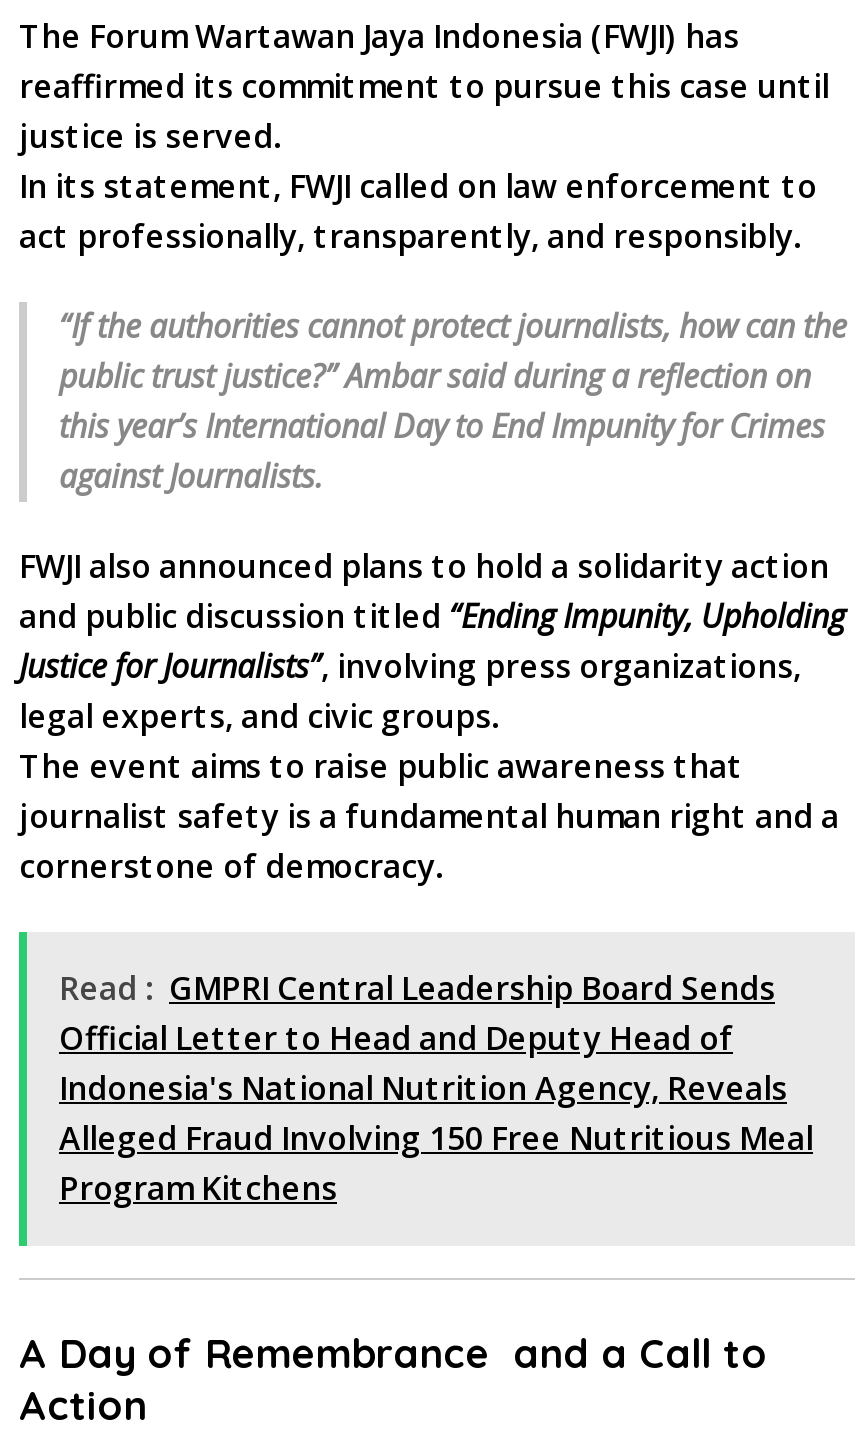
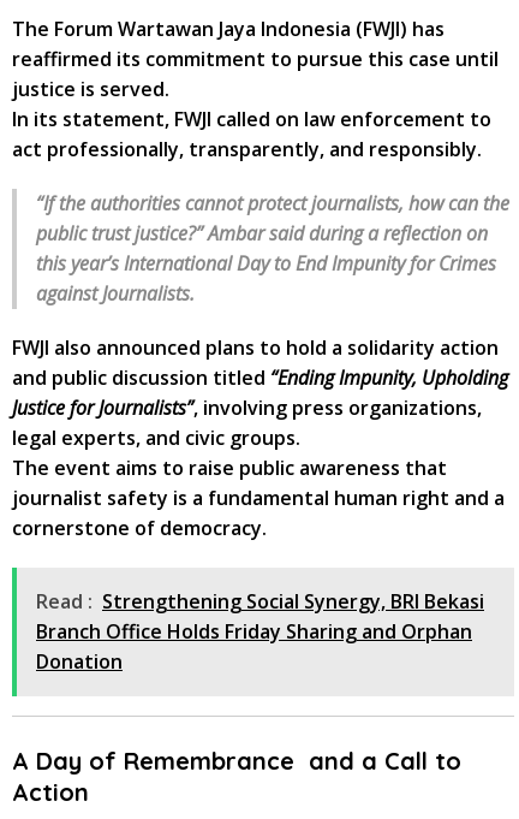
- Read : GMPRI Central Leadership Board Sends
- Official Letter to Head and Deputy Head of
- Indonesia's National Nutrition Agency, Reveals
- Alleged Fraud Involving 150 Free Nutritious Meal
- Program Kitchens
+ Read : Strengthening Social Synergy, BRI Bekasi
+ Branch Office Holds Friday Sharing and Orphan
+ Donation
